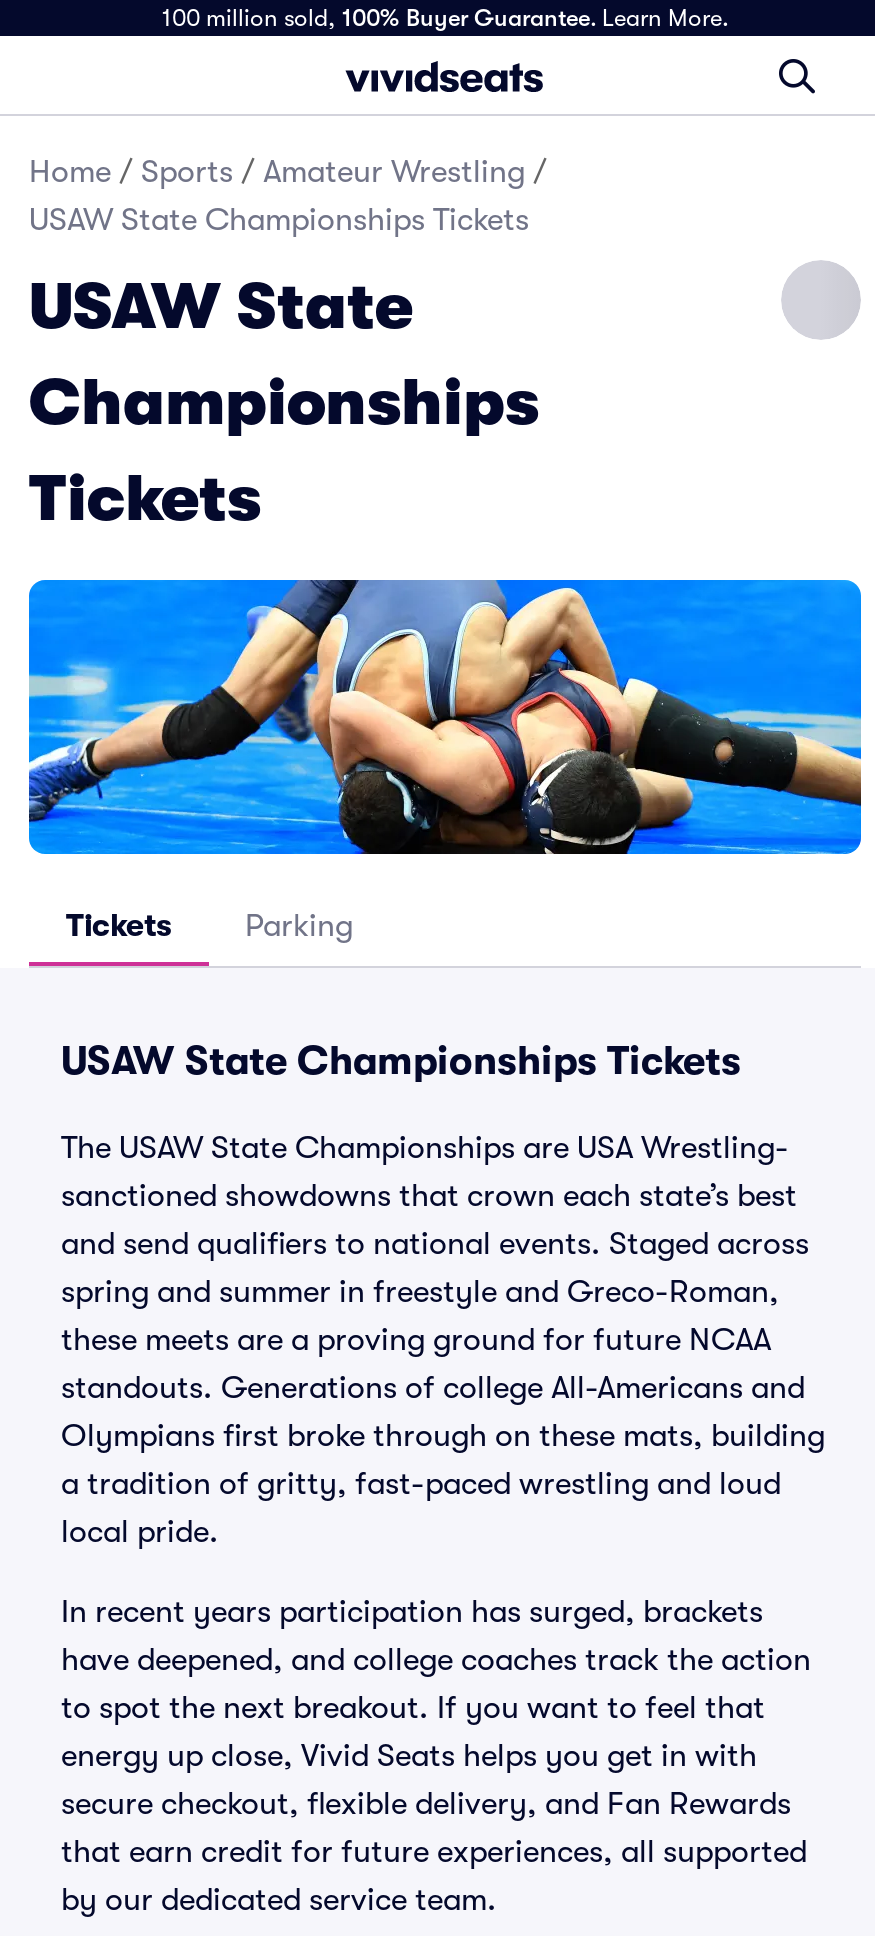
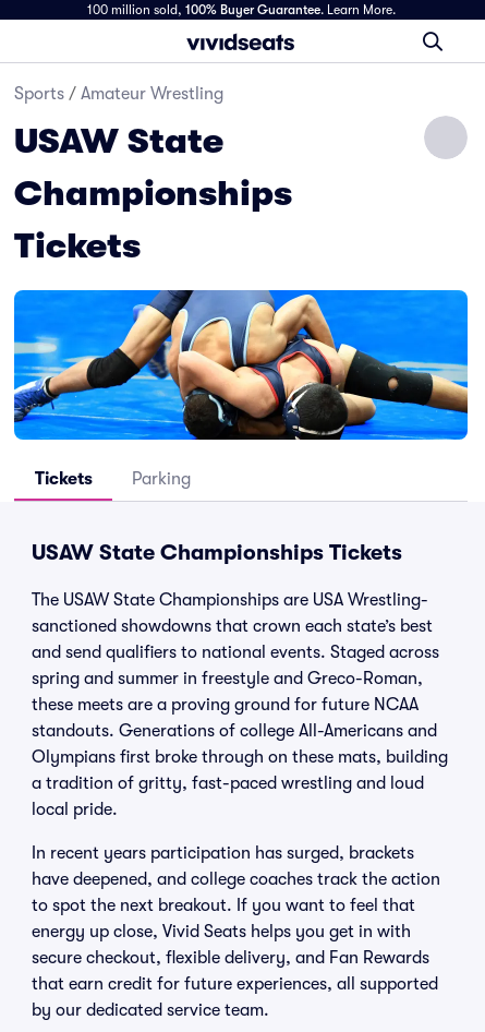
- Home / Sports / Amateur Wrestling /
- USAW State Championships Tickets
+ Sports / Amateur Wrestling
